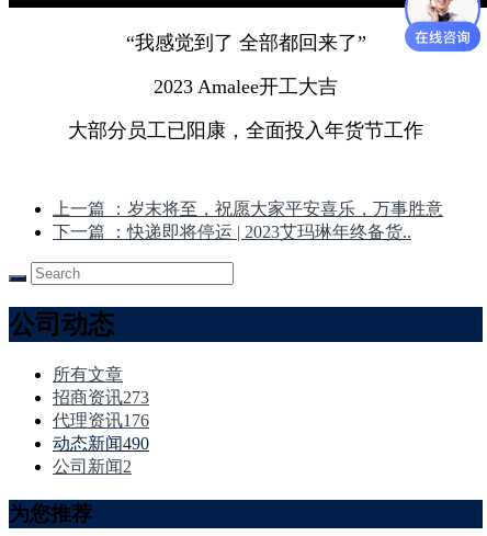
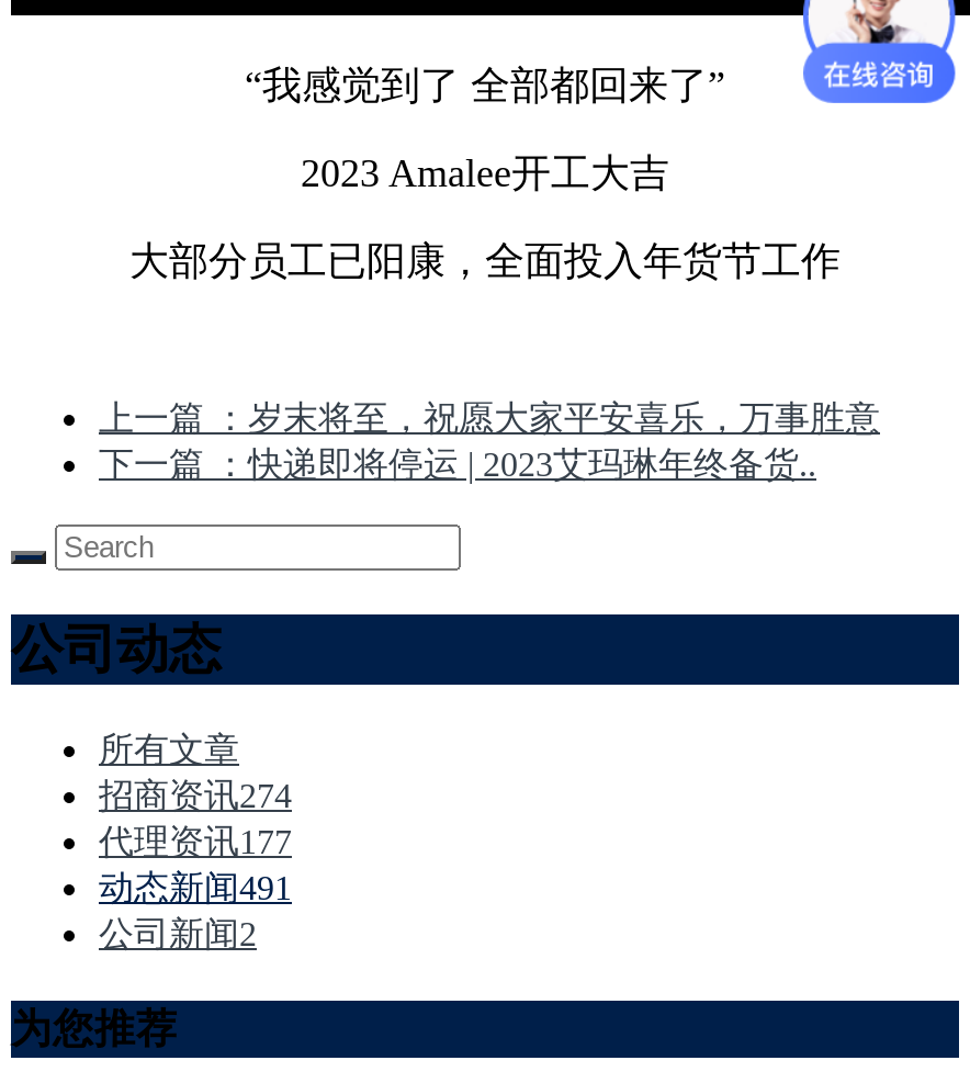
- 招商资讯273
+ 招商资讯274

- 代理资讯176
+ 代理资讯177

- 动态新闻490
+ 动态新闻491
